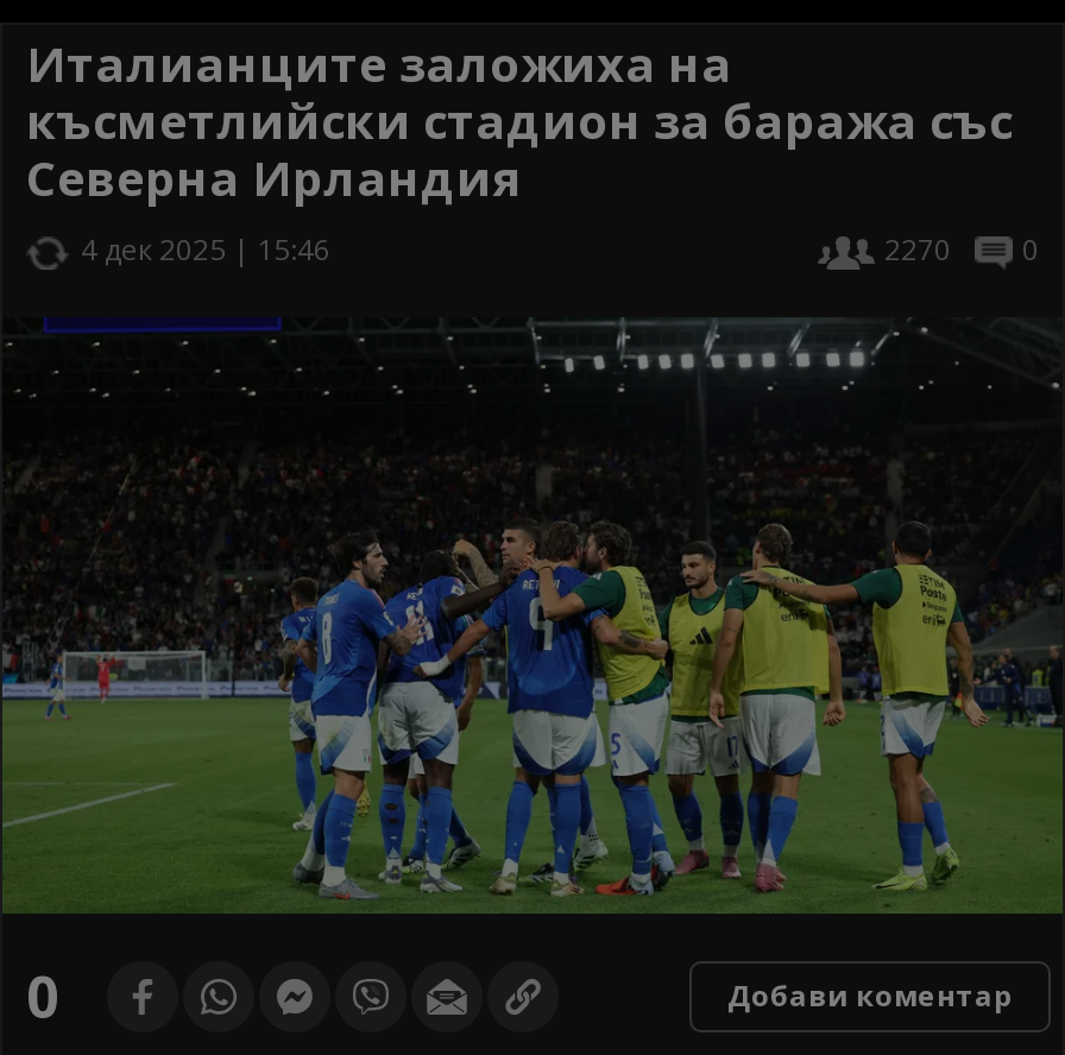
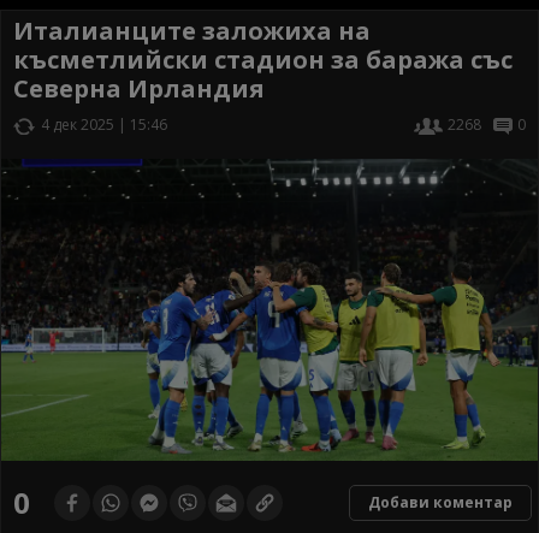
- 2270 0
+ 2268 0
